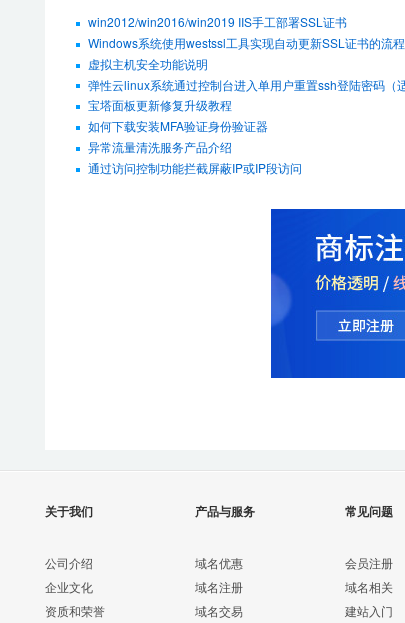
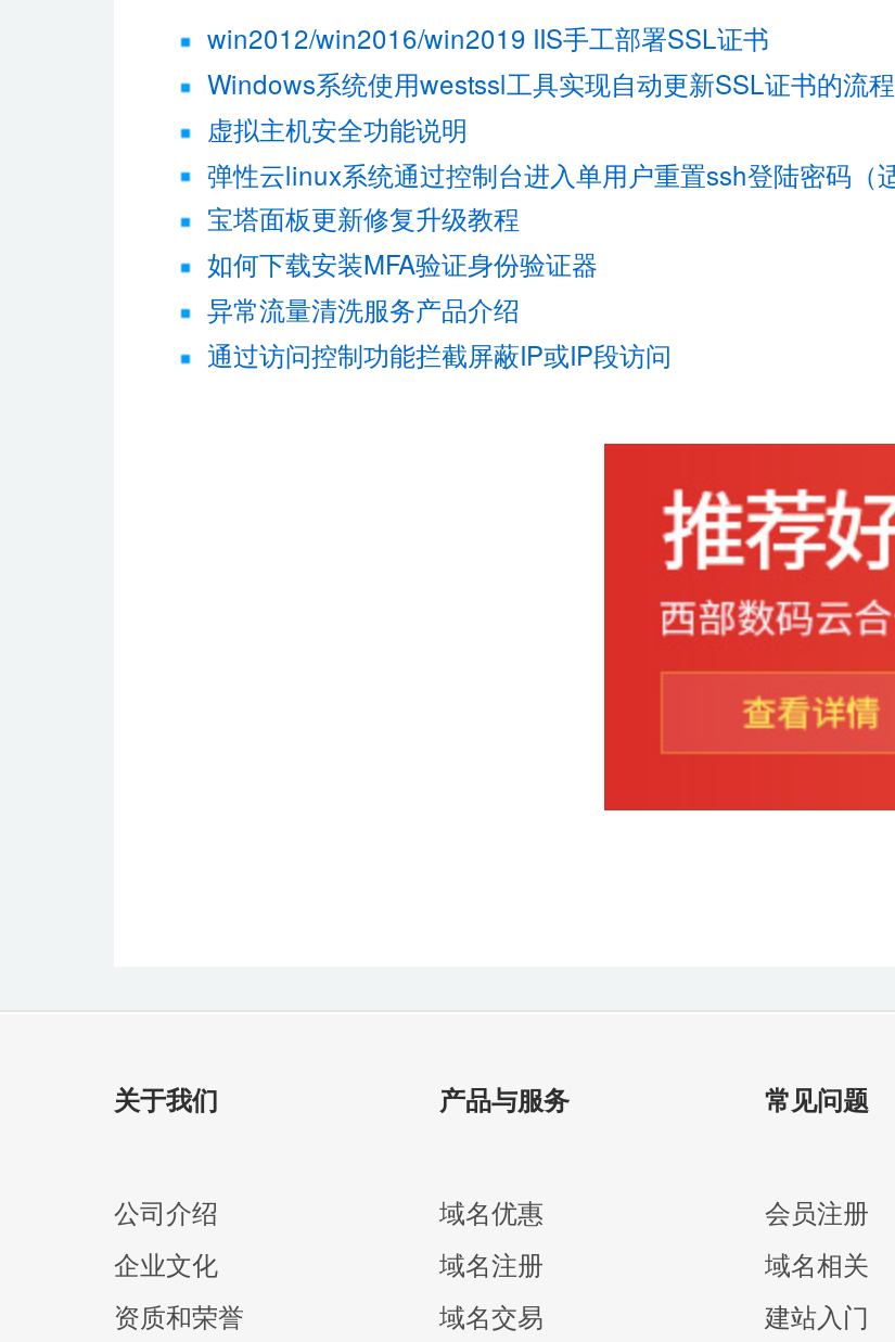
- [image]
+ [image]
